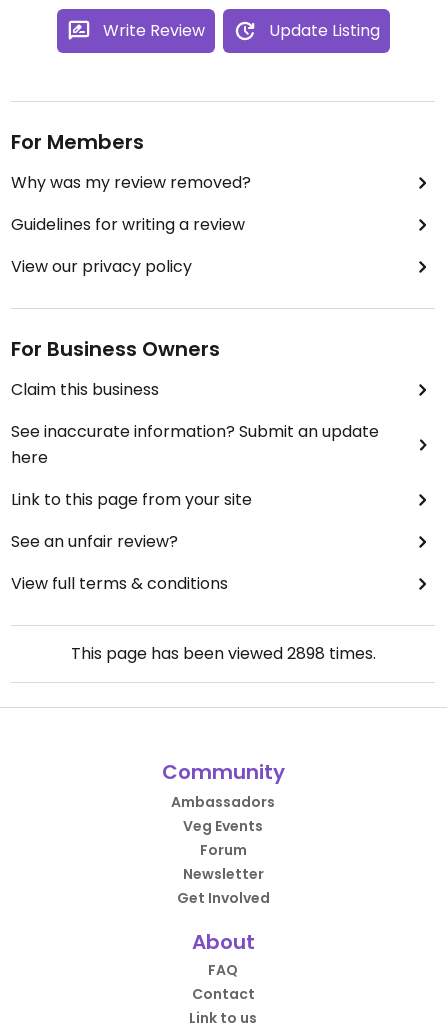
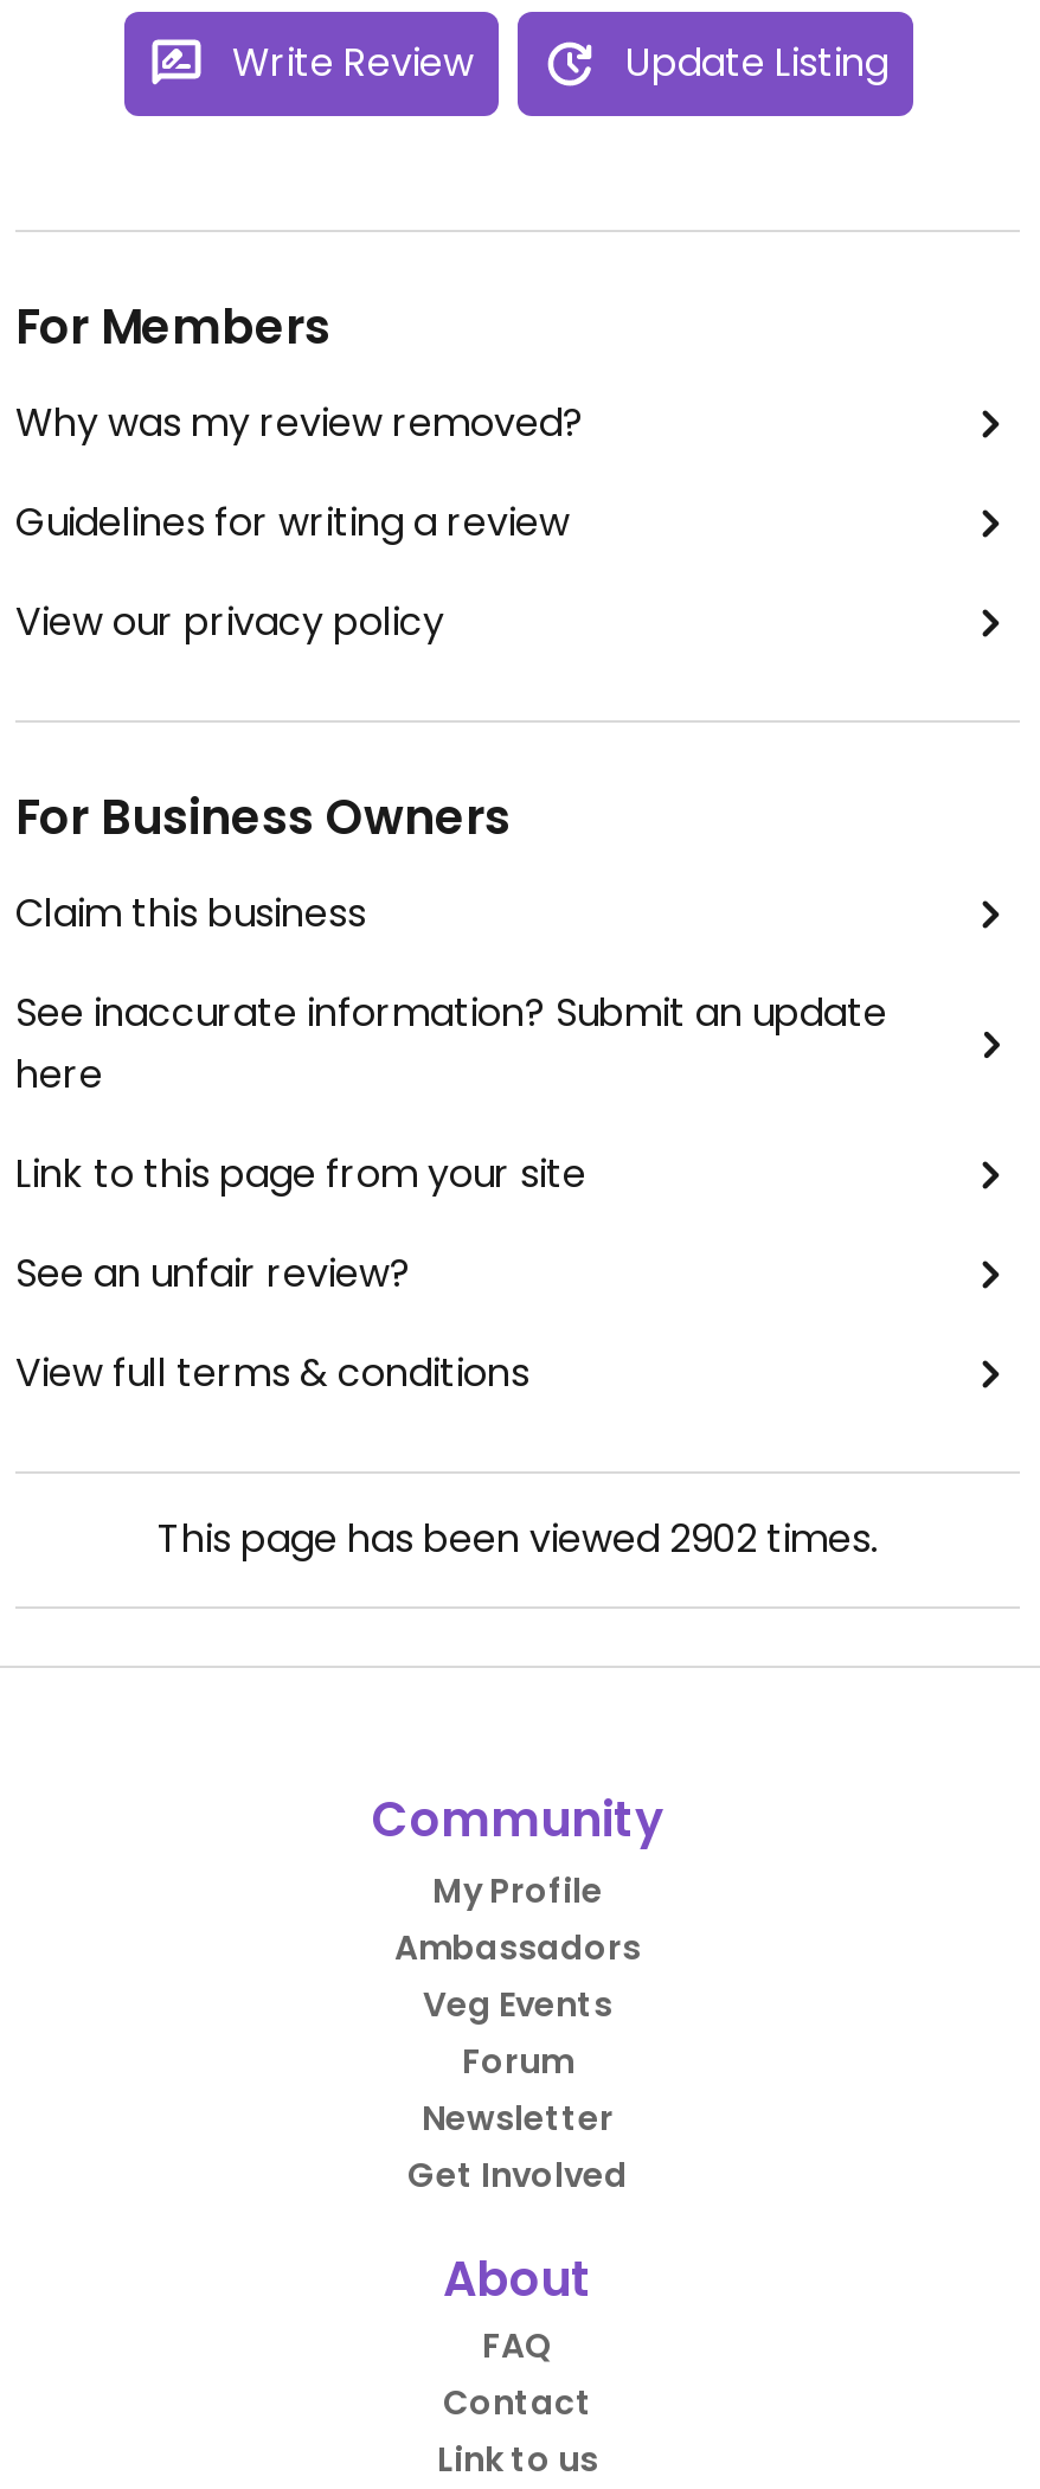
- This page has been viewed 2898 times.
+ This page has been viewed 2902 times.

+ My Profile
